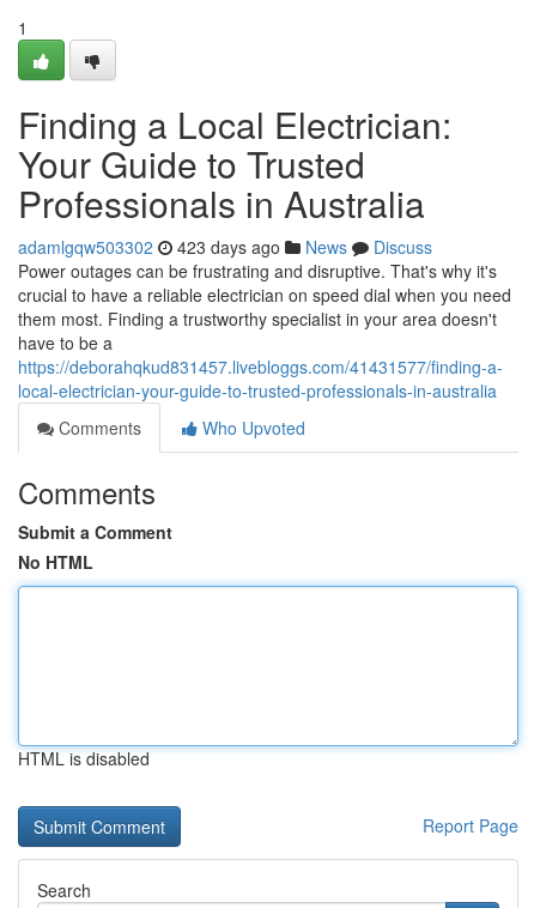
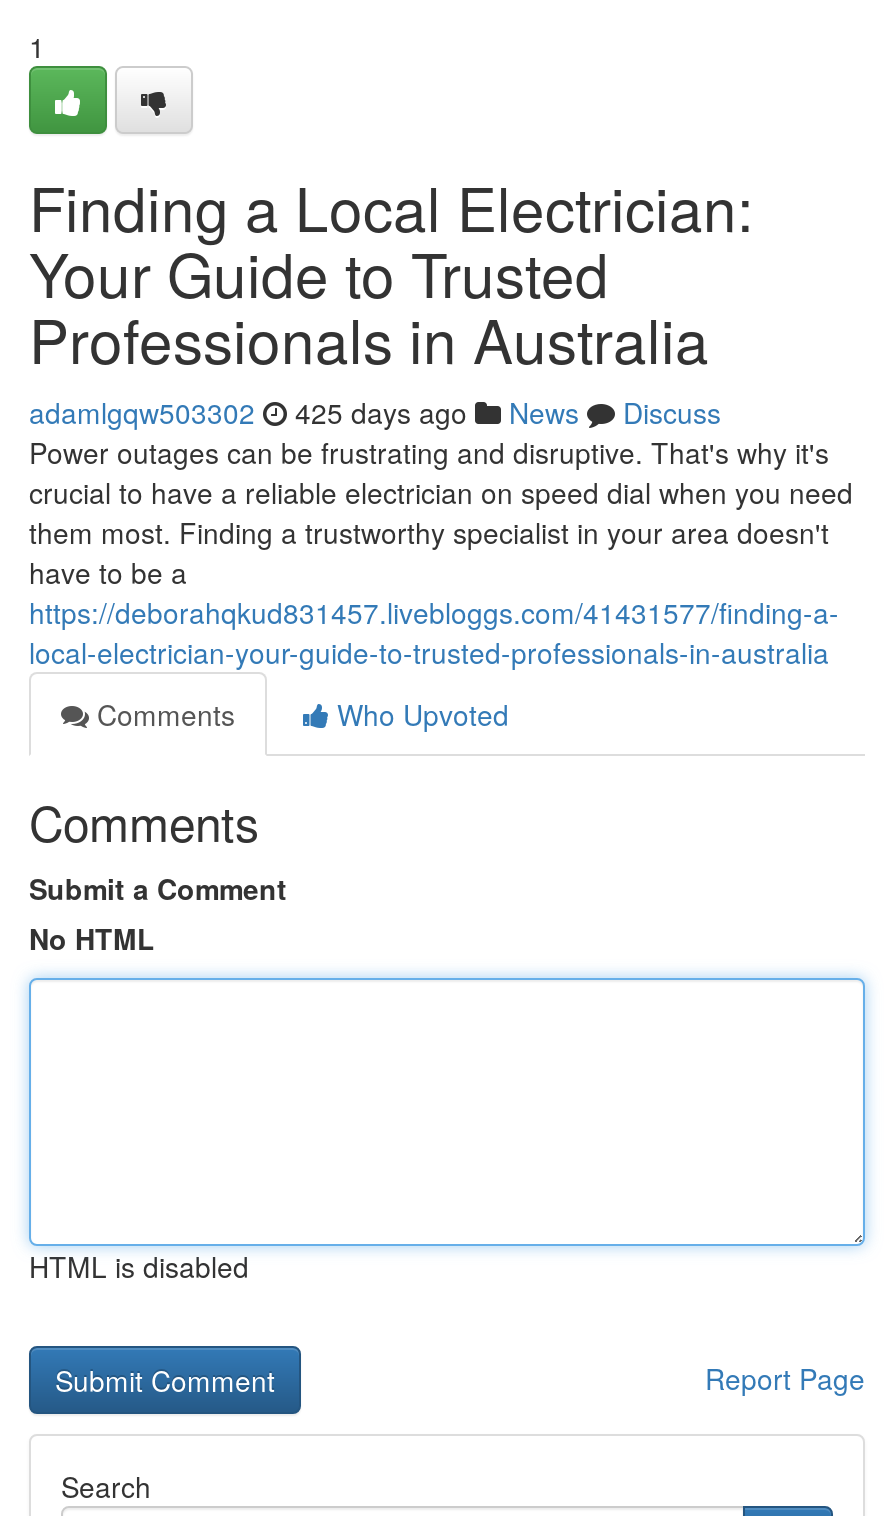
- adamlgqw503302 423 days ago News Discuss
+ adamlgqw503302 425 days ago News Discuss
